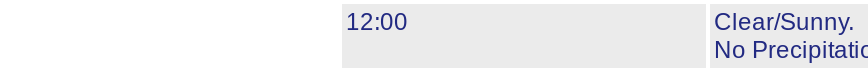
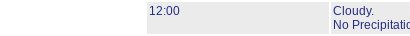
- Clear/Sunny.
+ Cloudy.
